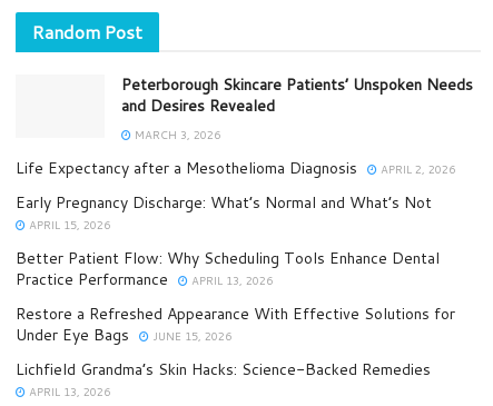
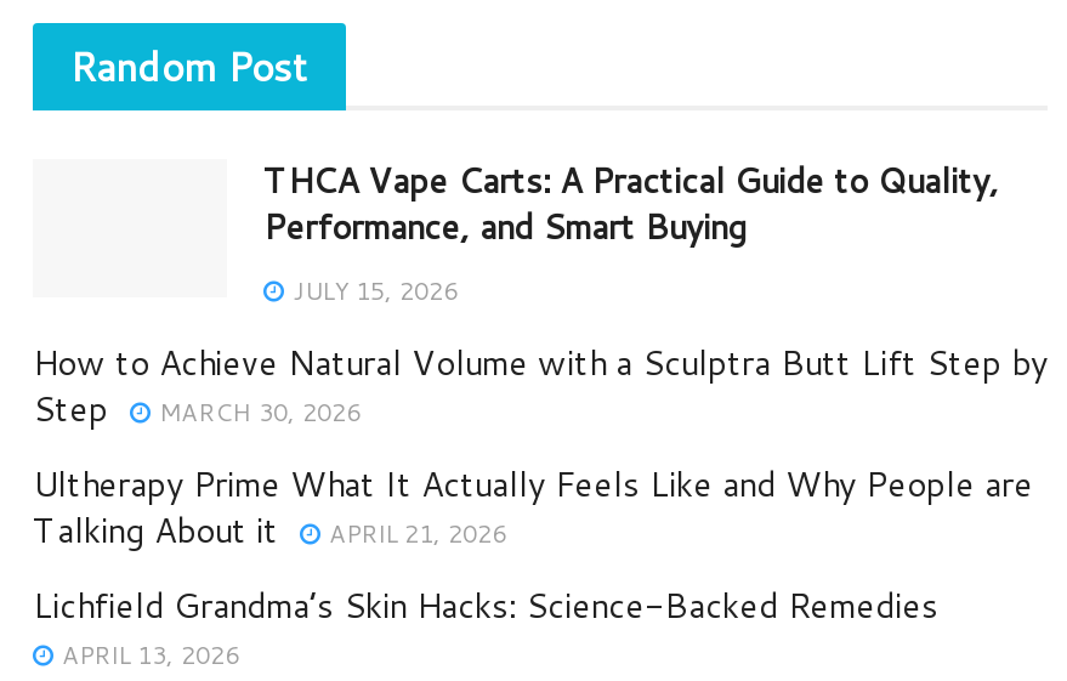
- Peterborough Skincare Patients’ Unspoken Needs
- and Desires Revealed
- MARCH 3, 2026
- Life Expectancy after a Mesothelioma Diagnosis
- APRIL 2, 2026
- Early Pregnancy Discharge: What’s Normal and What’s Not
- APRIL 15, 2026
- Better Patient Flow: Why Scheduling Tools Enhance Dental
- Practice Performance
- APRIL 13, 2026
- Restore a Refreshed Appearance With Effective Solutions for
- Under Eye Bags
- JUNE 15, 2026
+ THCA Vape Carts: A Practical Guide to Quality,
+ Performance, and Smart Buying
+ JULY 15, 2026
+ How to Achieve Natural Volume with a Sculptra Butt Lift Step by
+ Step
+ MARCH 30, 2026
+ Ultherapy Prime What It Actually Feels Like and Why People are
+ Talking About it
+ APRIL 21, 2026
